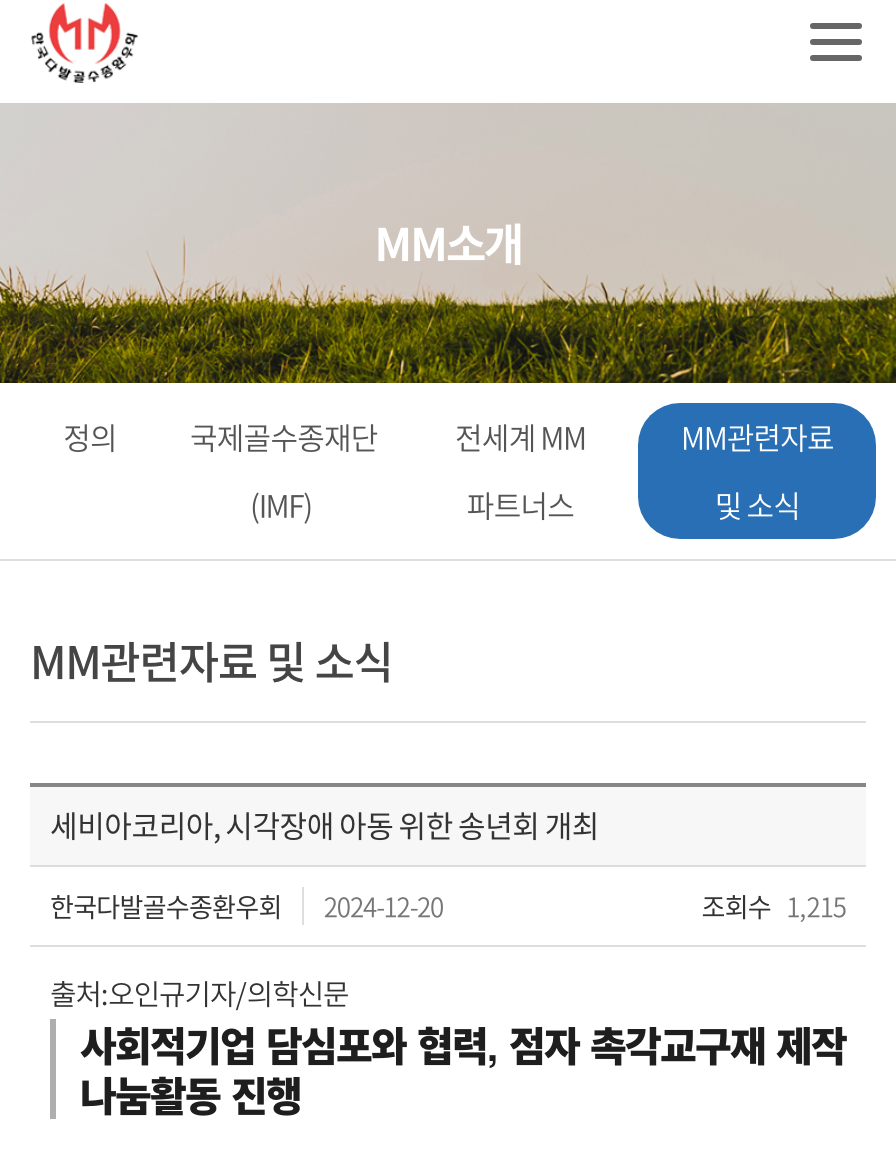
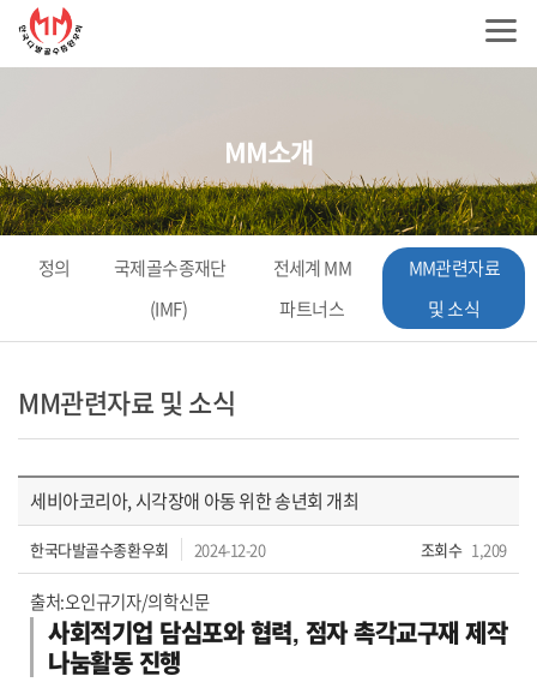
- 조회수 1,215
+ 조회수 1,209
